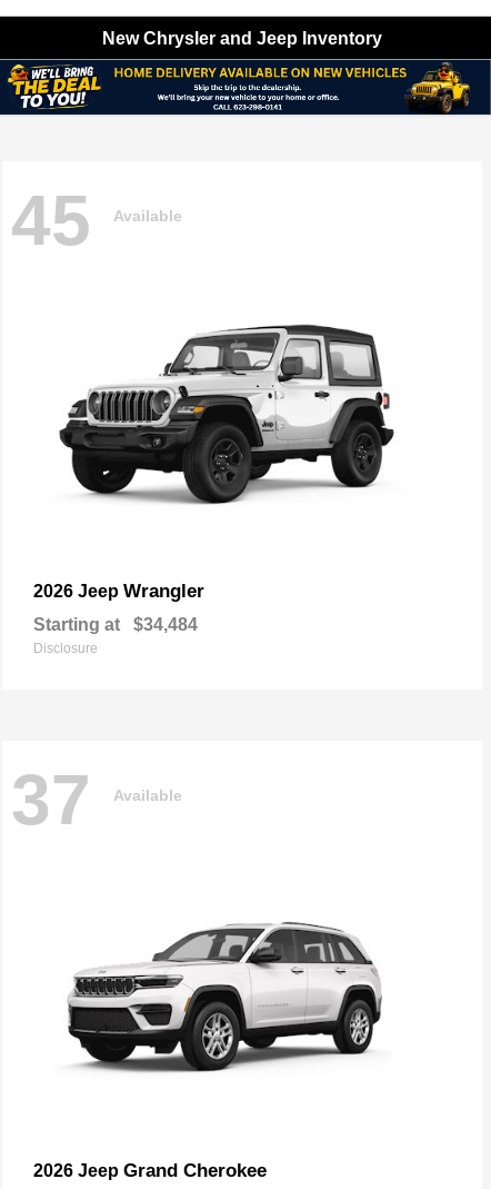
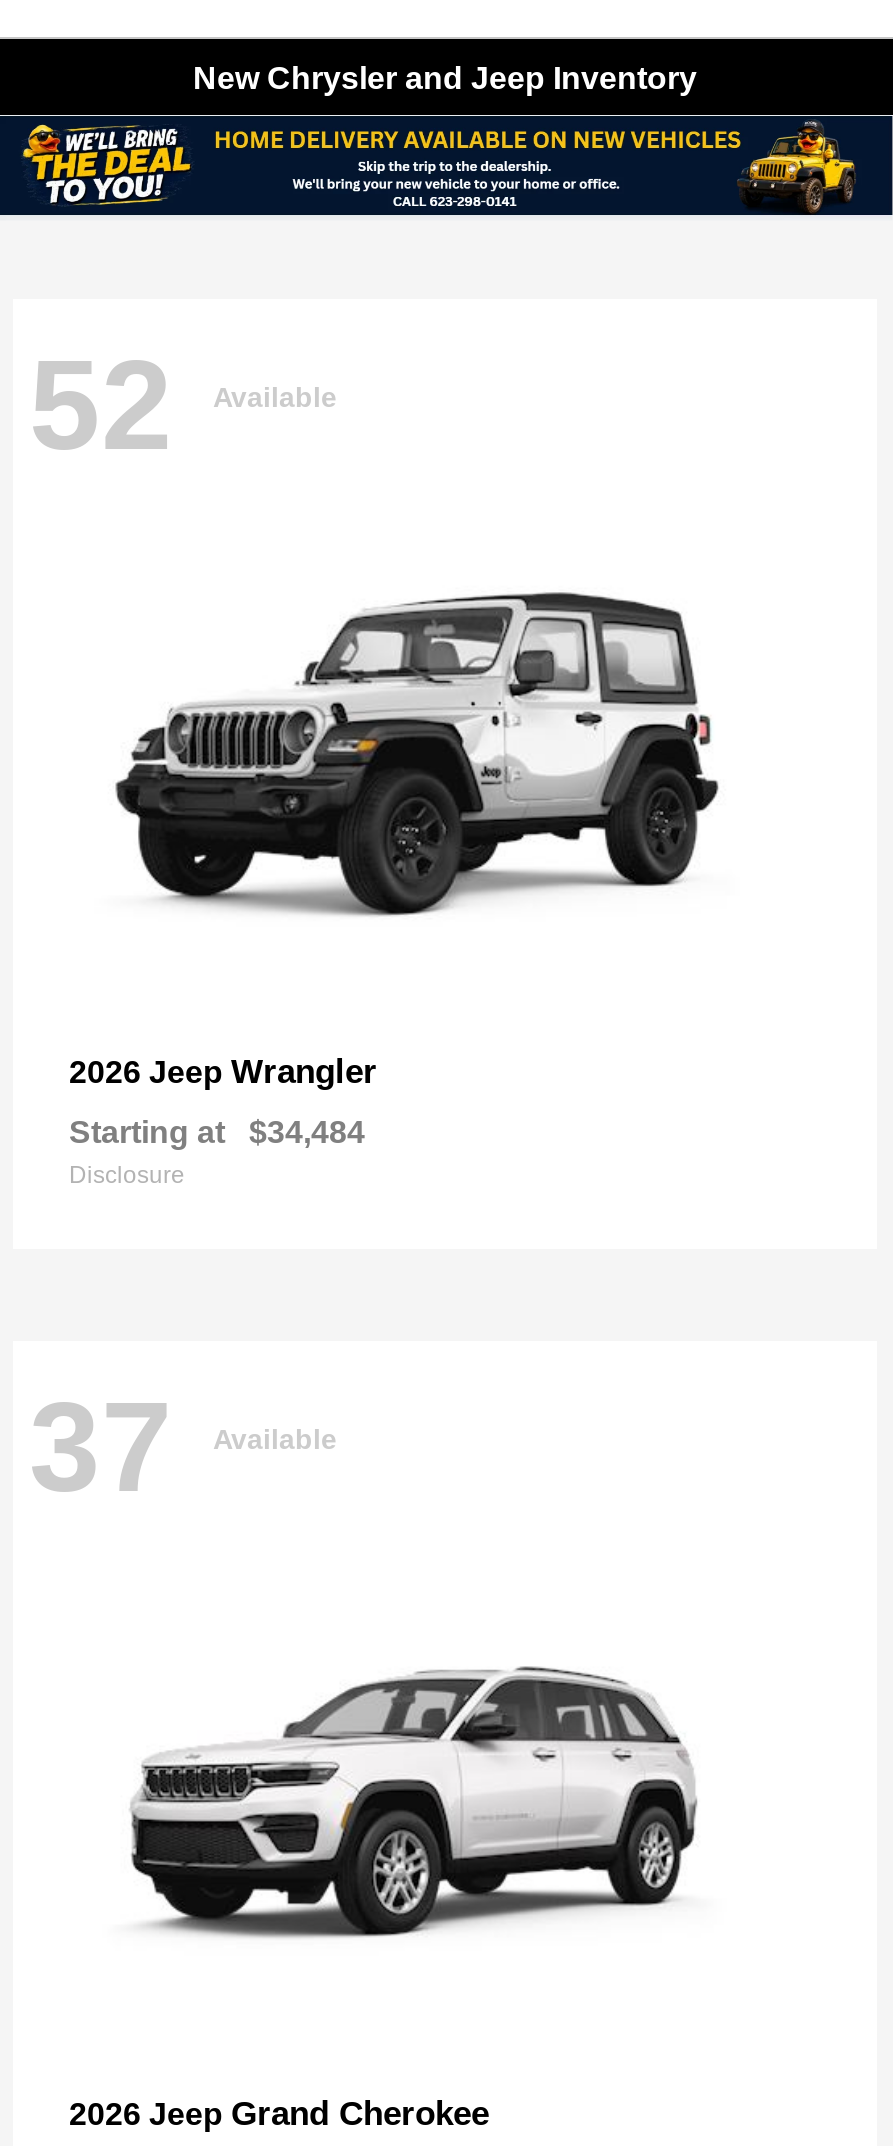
- 45 Available
+ 52 Available
